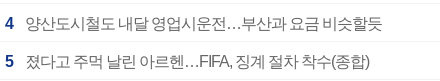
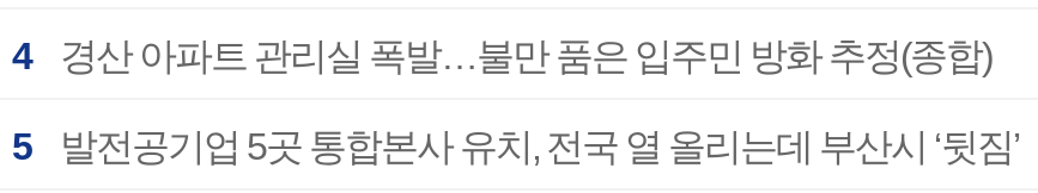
- 양산도시철도 내달 영업시운전…부산과 요금 비슷할듯
+ 경산 아파트 관리실 폭발…불만 품은 입주민 방화 추정(종합)

- 졌다고 주먹 날린 아르헨…FIFA, 징계 절차 착수(종합)
+ 발전공기업 5곳 통합본사 유치, 전국 열 올리는데 부산시 ‘뒷짐’
